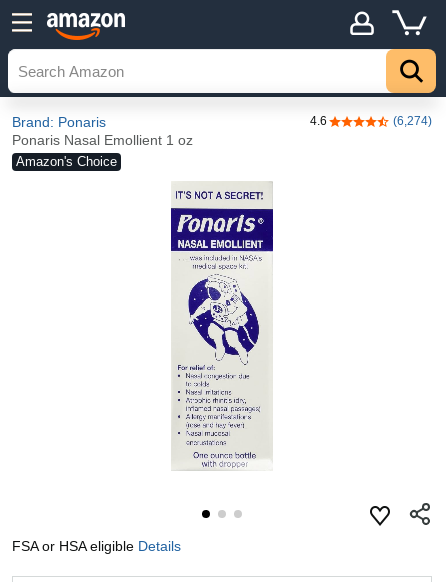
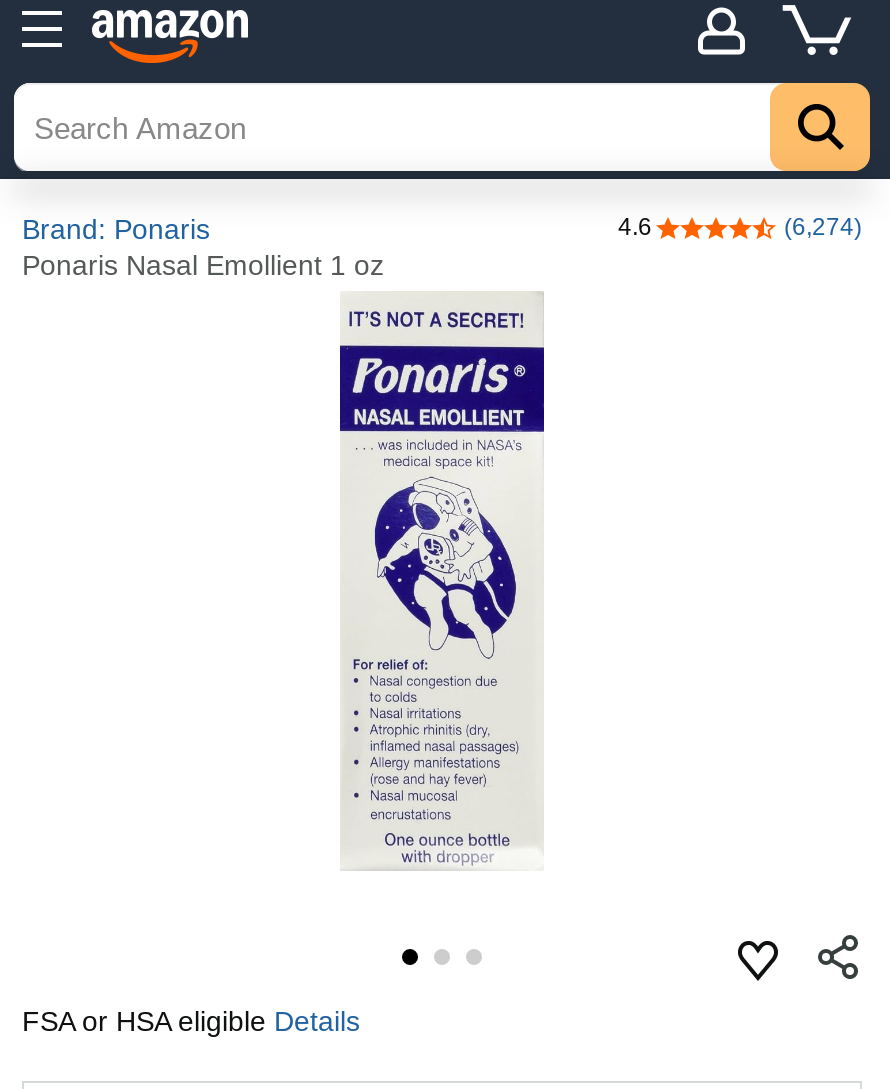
- Amazon's Choice
